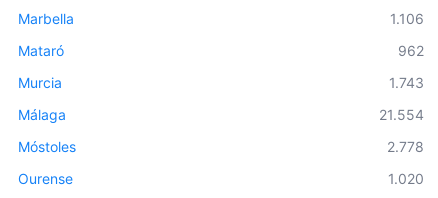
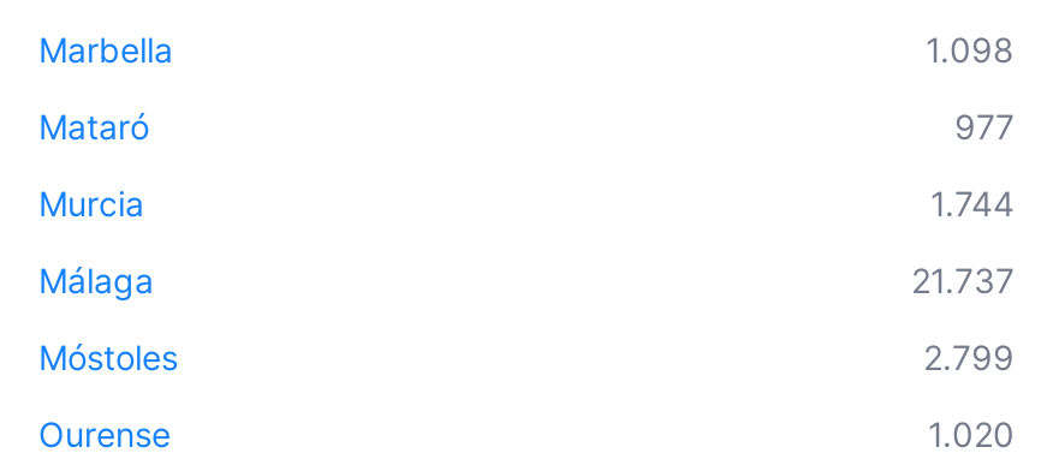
- 1.106
+ 1.098

- 962
+ 977

- 1.743
+ 1.744

- 21.554
+ 21.737

- 2.778
+ 2.799
